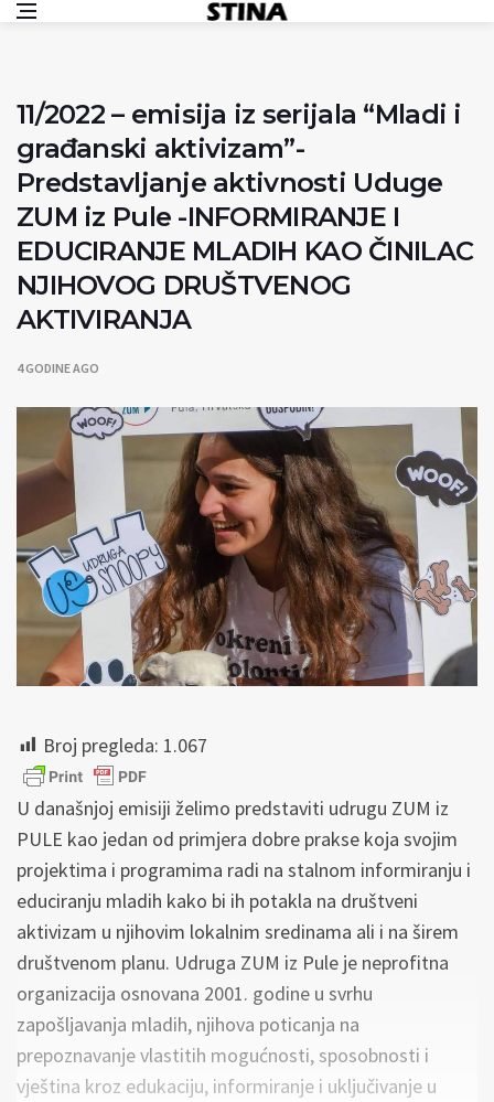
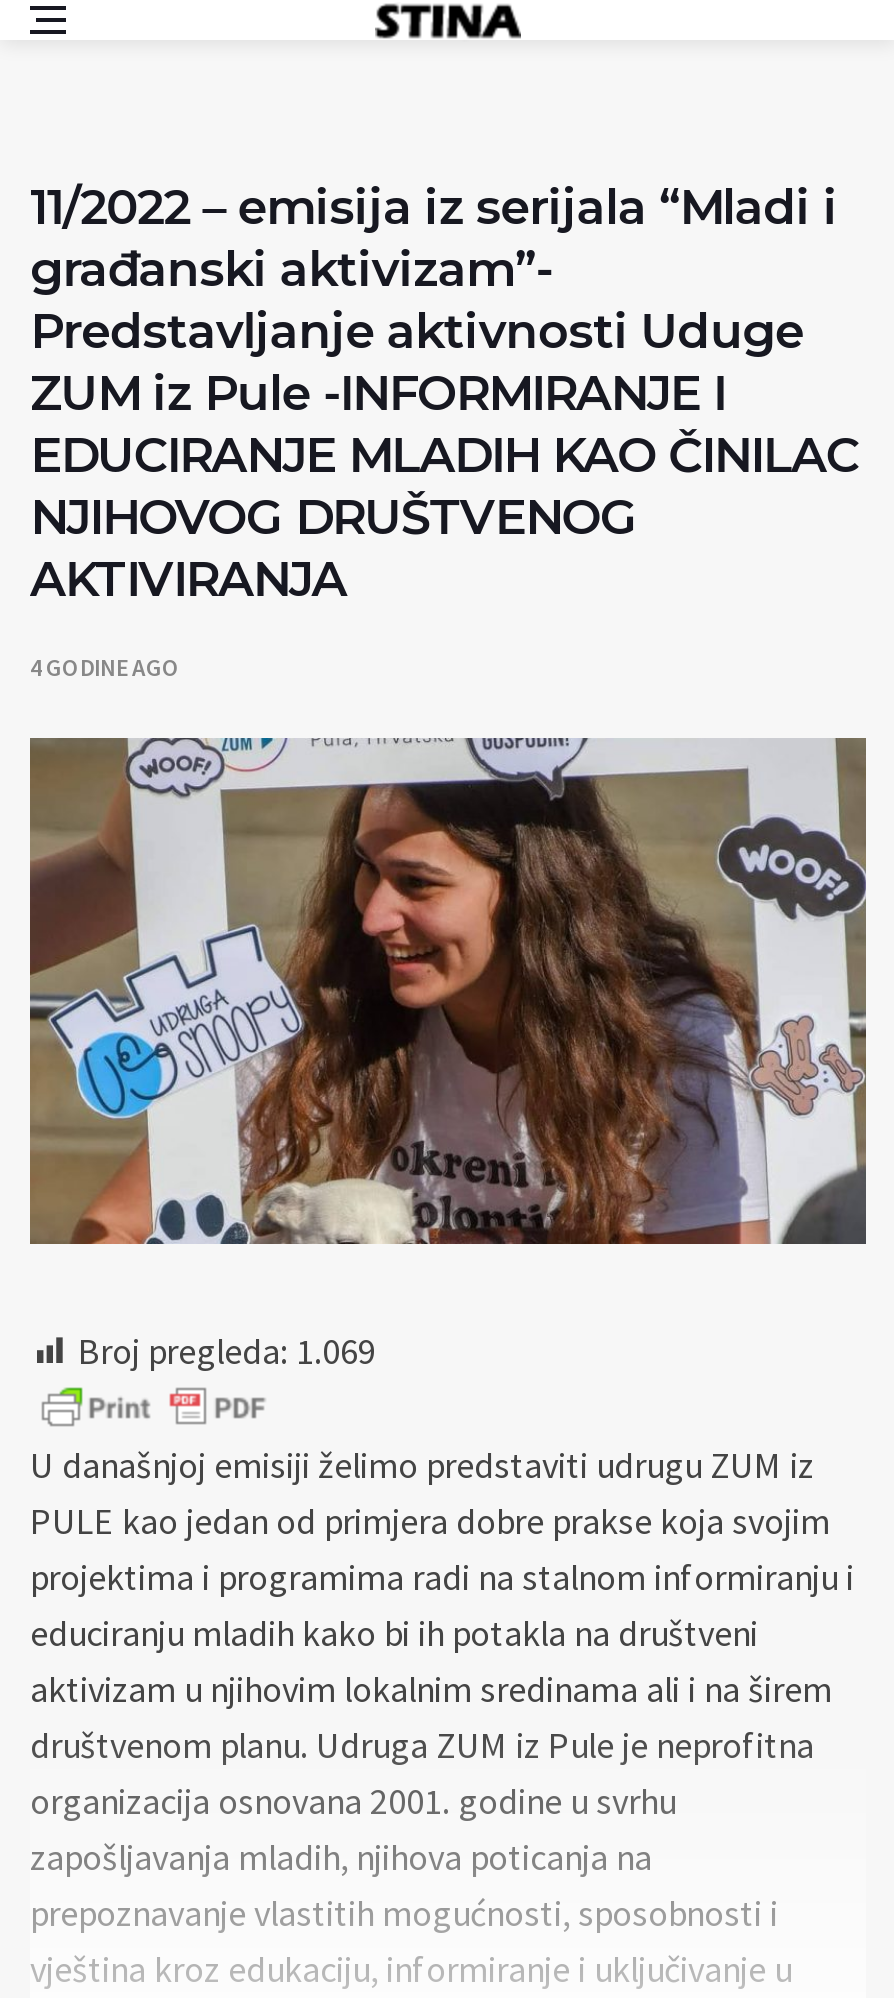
- Broj pregleda: 1.067
+ Broj pregleda: 1.069
